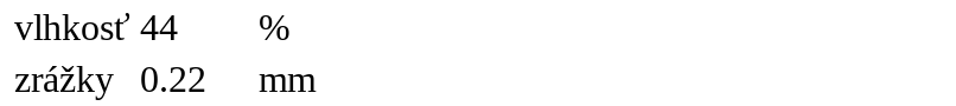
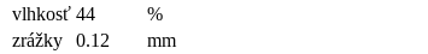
- zrážky 0.22 mm
+ zrážky 0.12 mm
